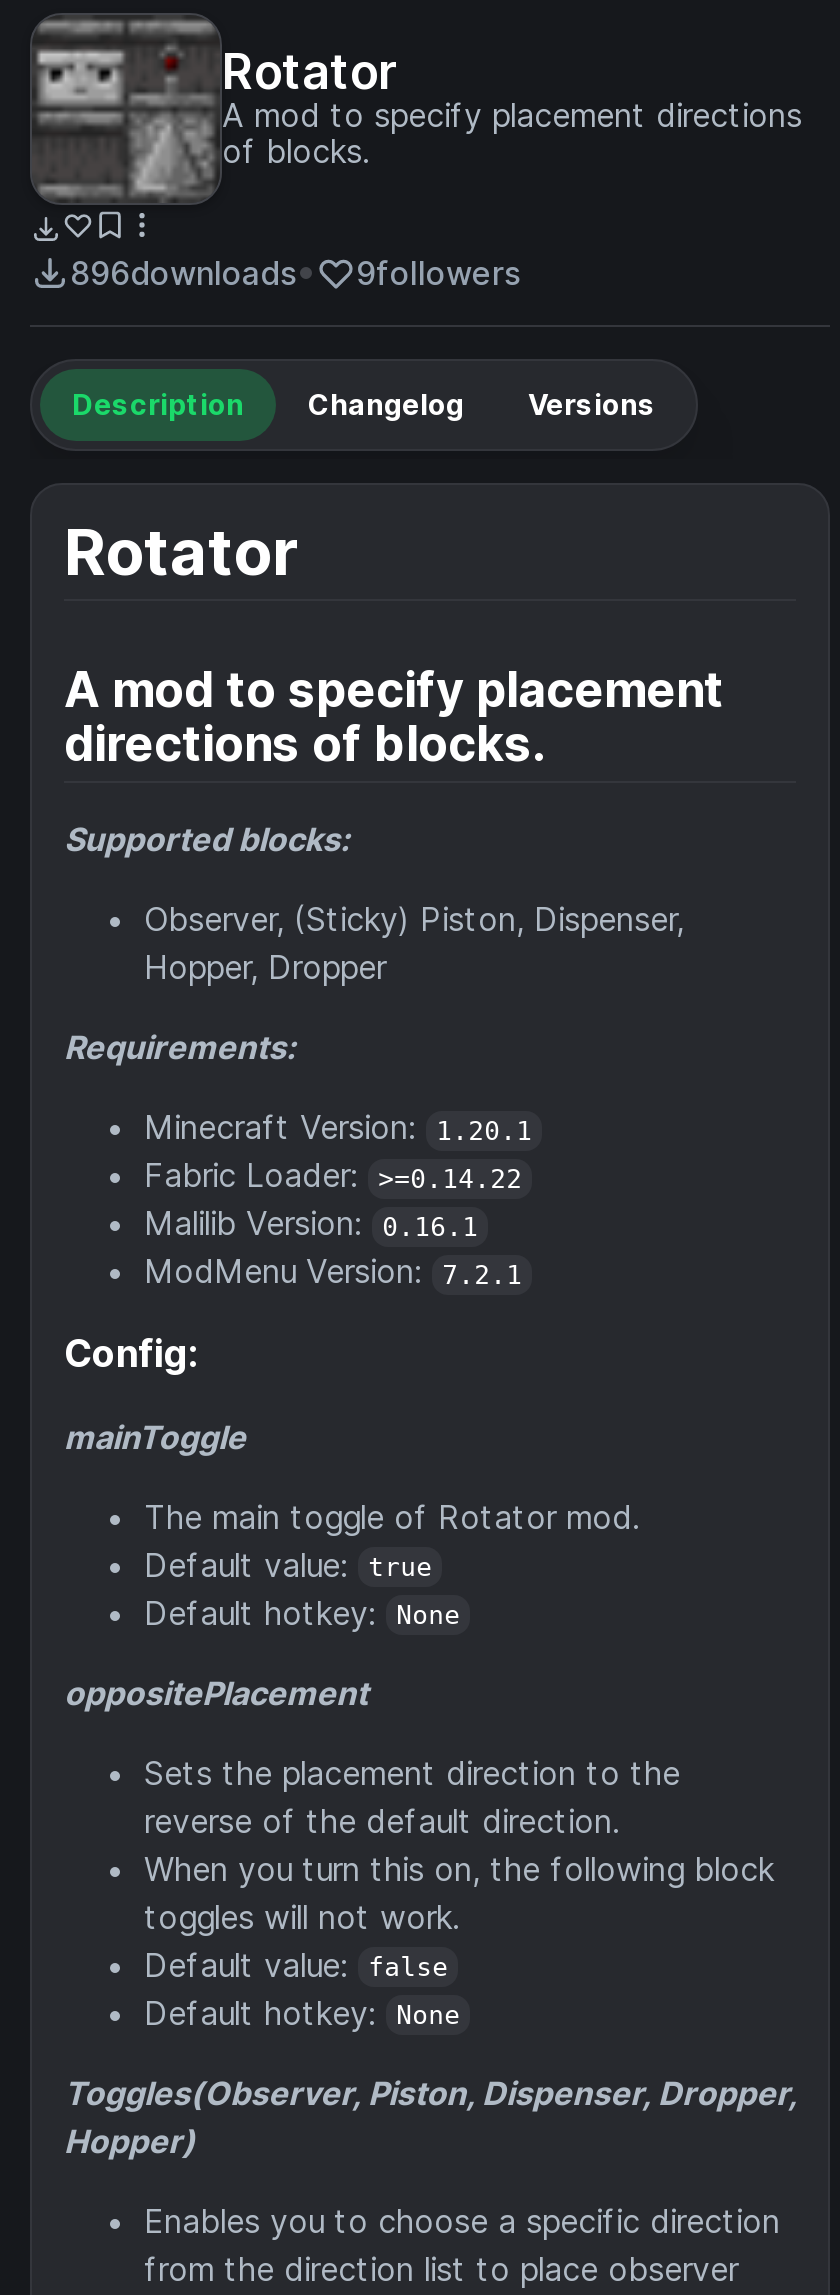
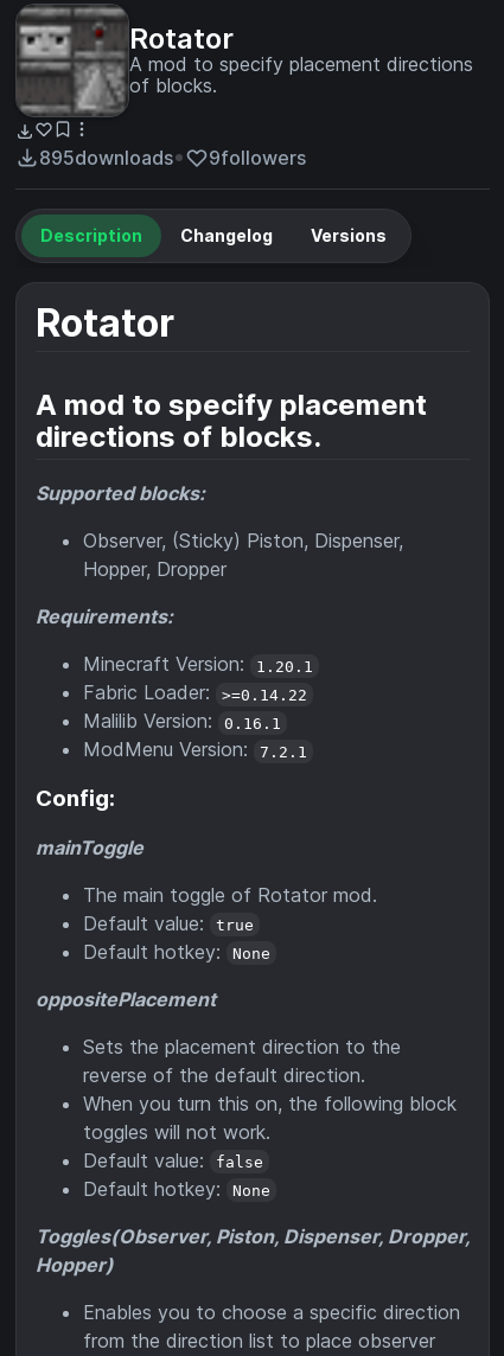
- 896downloads 9followers
+ 895downloads 9followers
